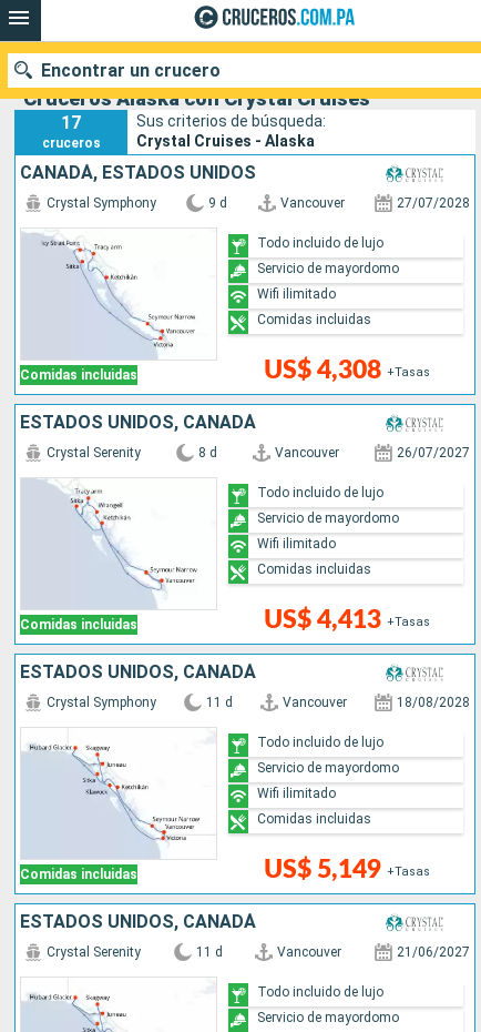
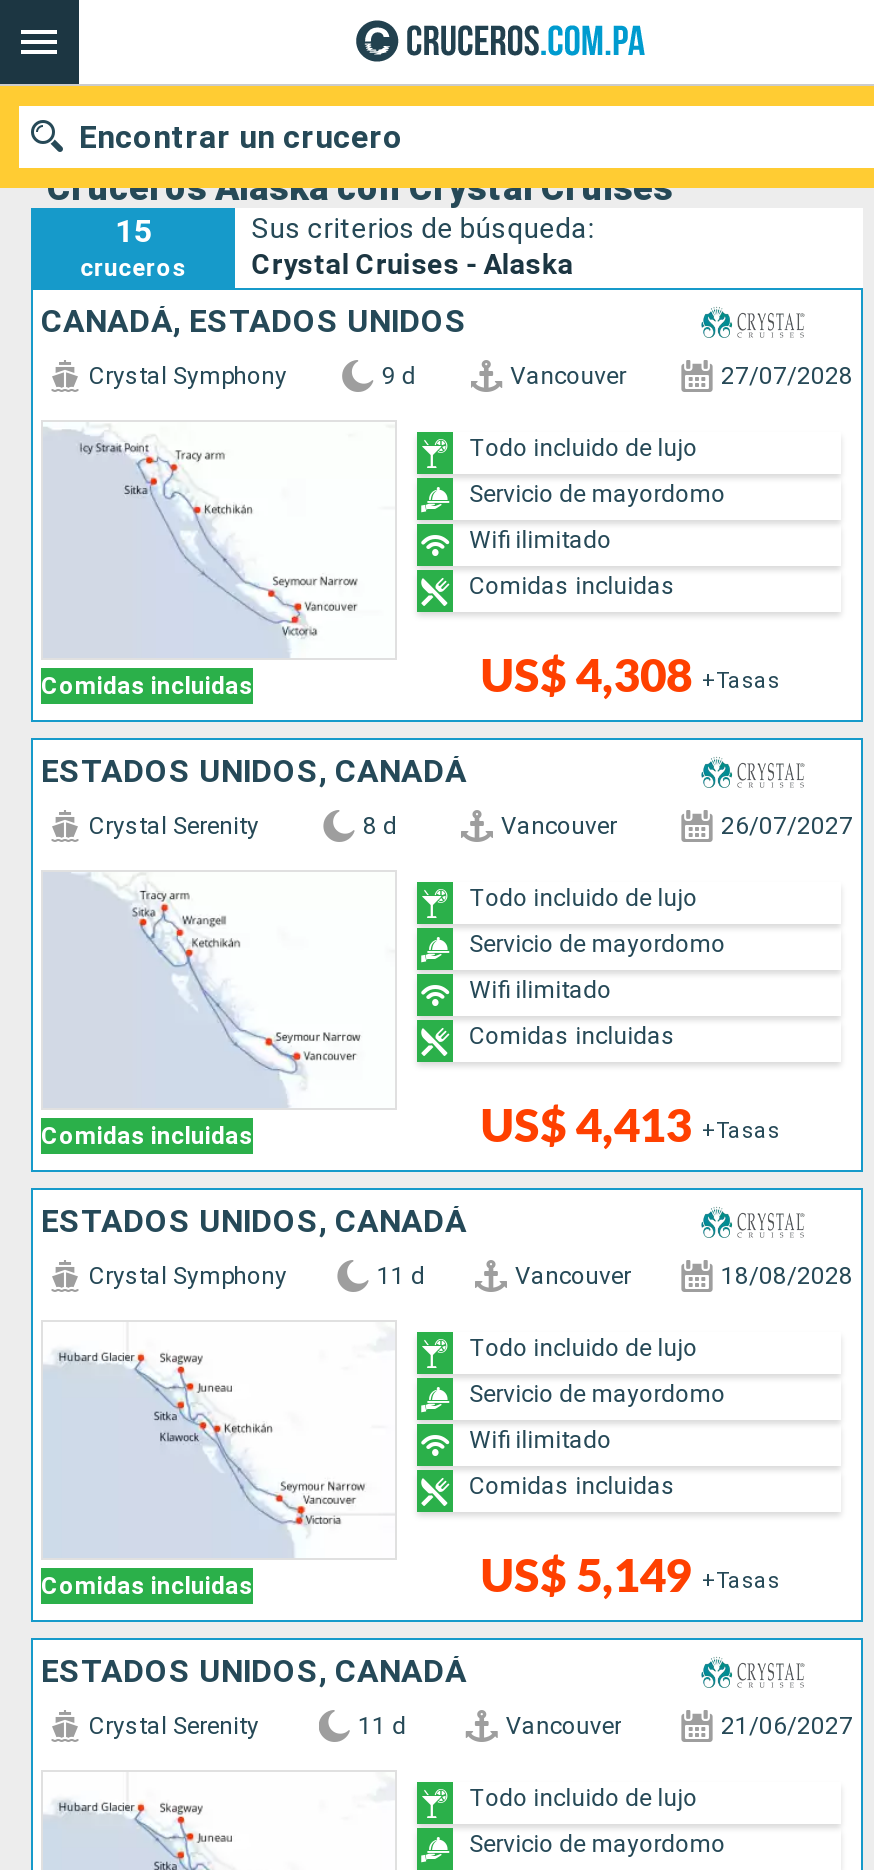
- 17
+ 15
